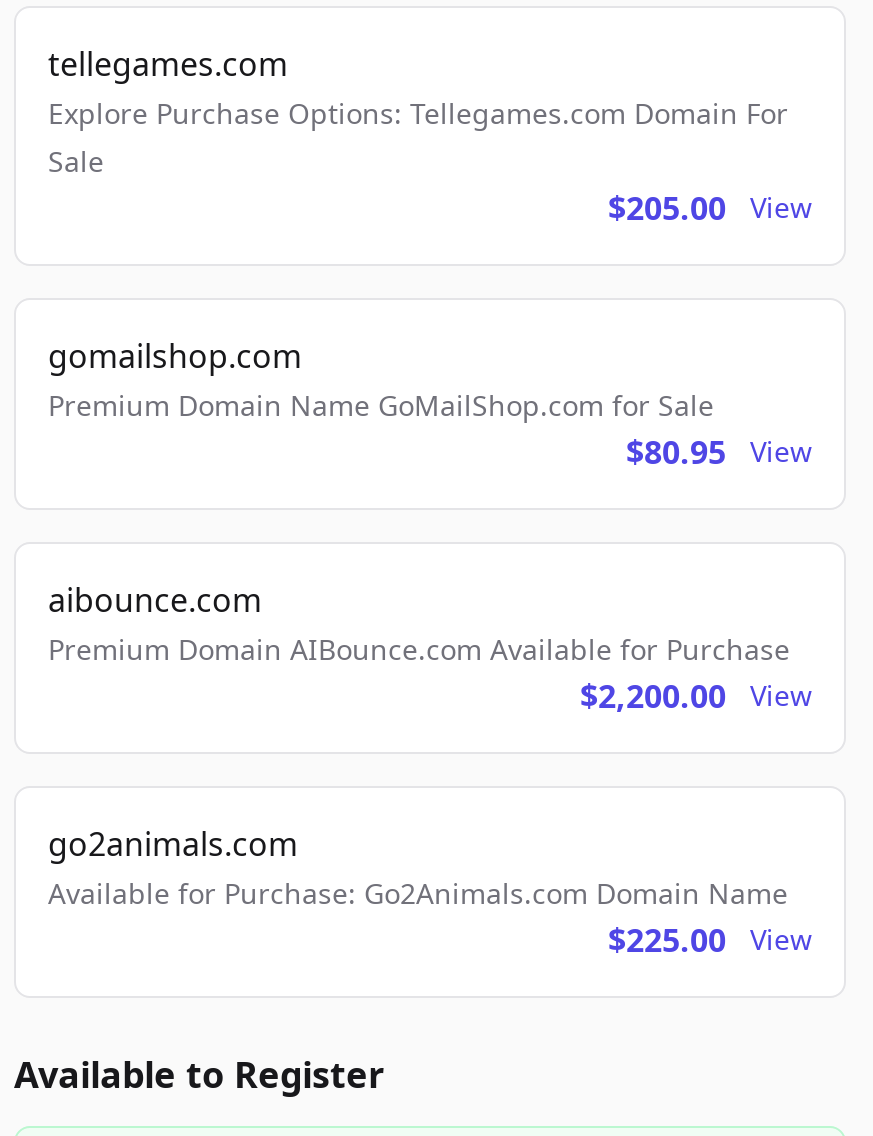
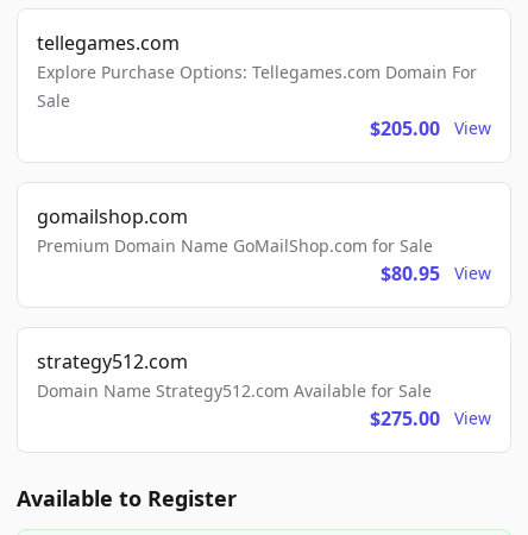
- aibounce.com
- Premium Domain AIBounce.com Available for Purchase
- $2,200.00
- View
- go2animals.com
- Available for Purchase: Go2Animals.com Domain Name
- $225.00
+ strategy512.com
+ Domain Name Strategy512.com Available for Sale
+ $275.00
